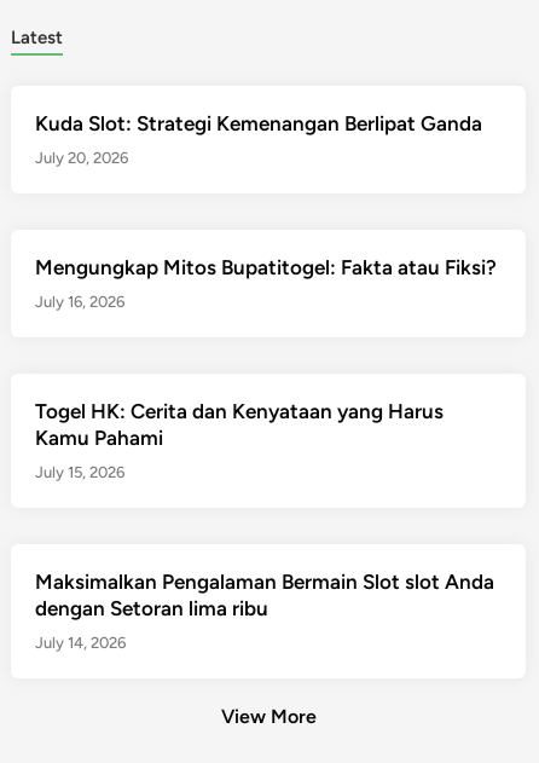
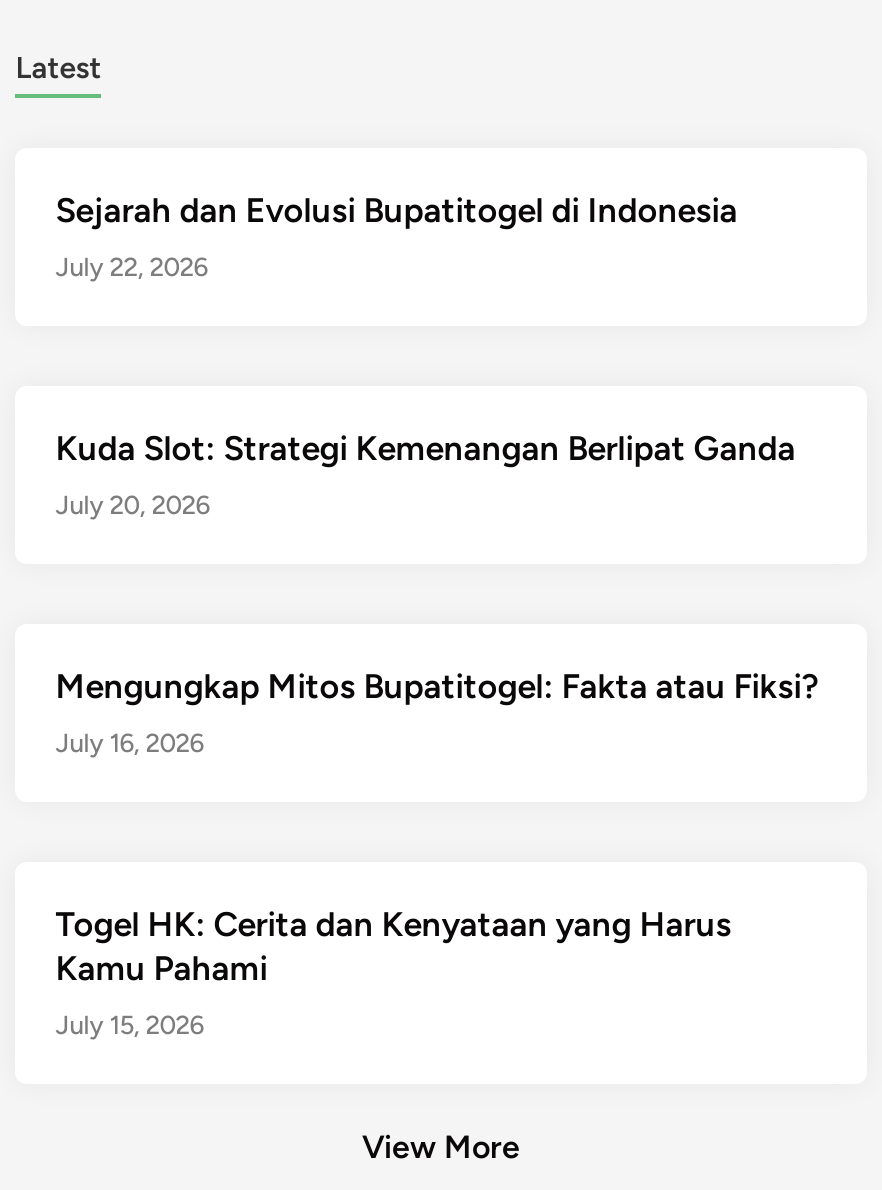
+ Sejarah dan Evolusi Bupatitogel di Indonesia
+ July 22, 2026

moved down: Kuda Slot: Strategi Kemenangan Berlipat Ganda | July 20, 2026 | Mengungkap Mitos Bupatitogel: Fakta atau Fiksi? | July 16, 2026 | Togel HK: Cerita dan Kenyataan yang Harus | Kamu Pahami | July 15, 2026

- Maksimalkan Pengalaman Bermain Slot slot Anda
- dengan Setoran lima ribu
- July 14, 2026
